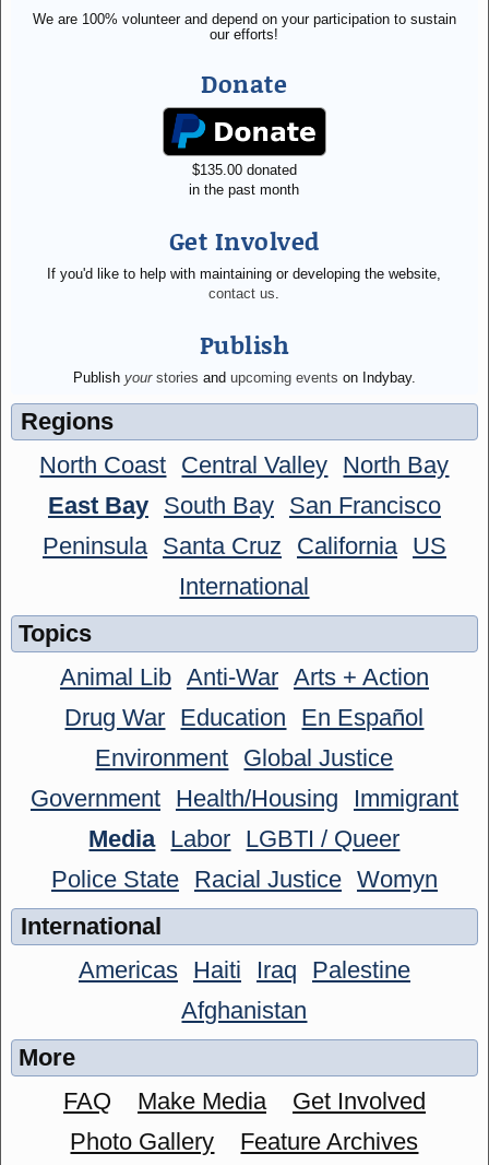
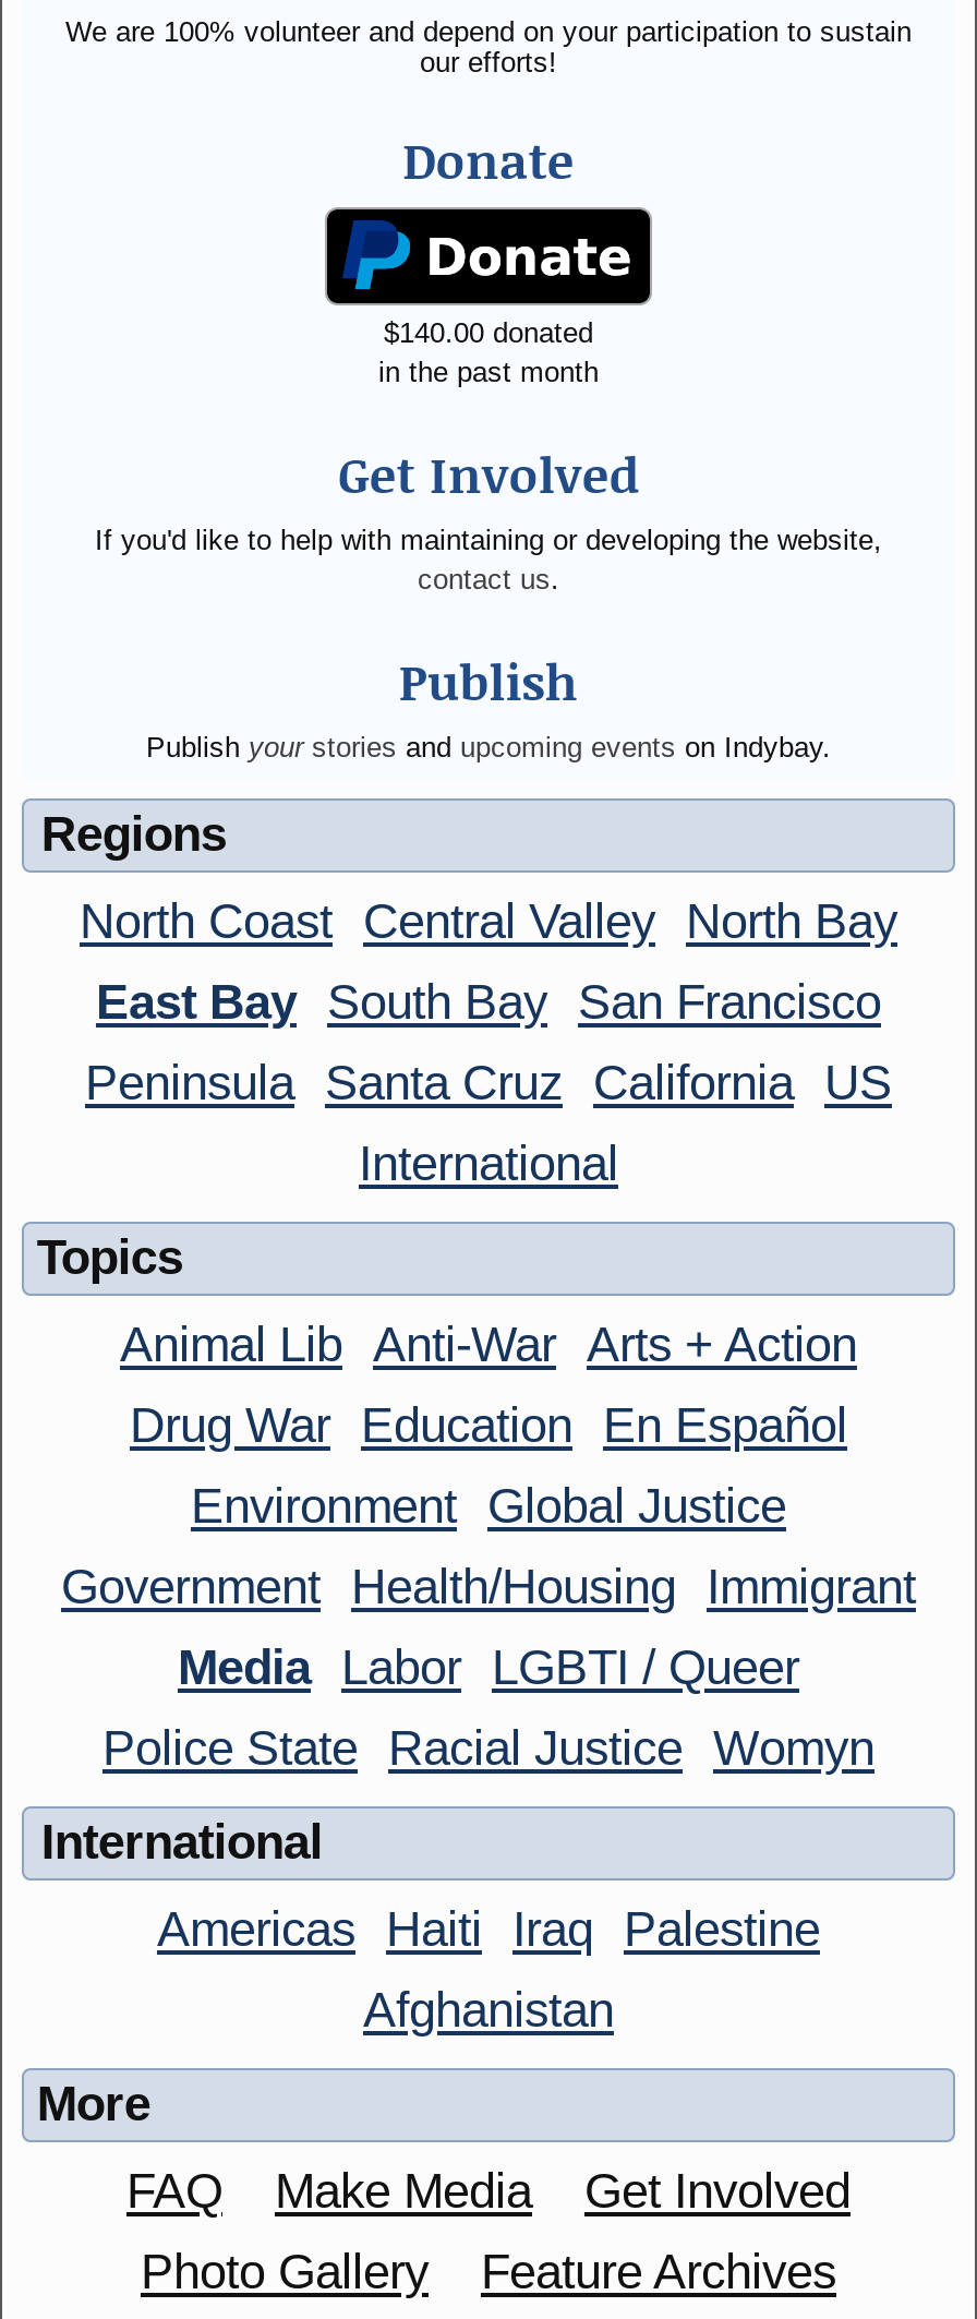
- $135.00 donated
+ $140.00 donated
